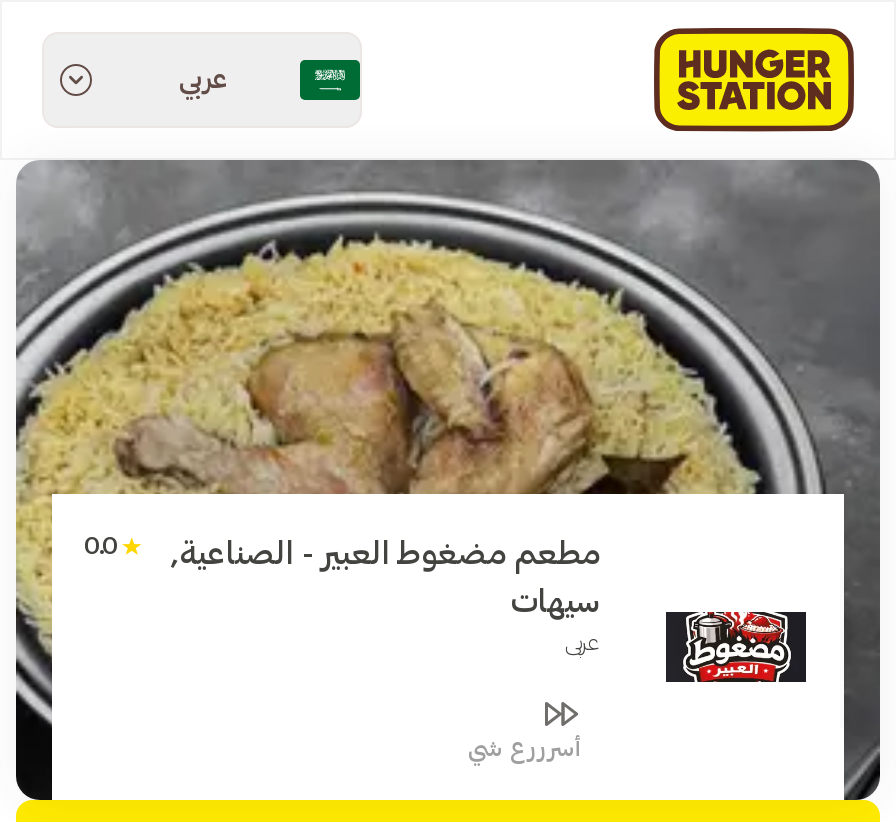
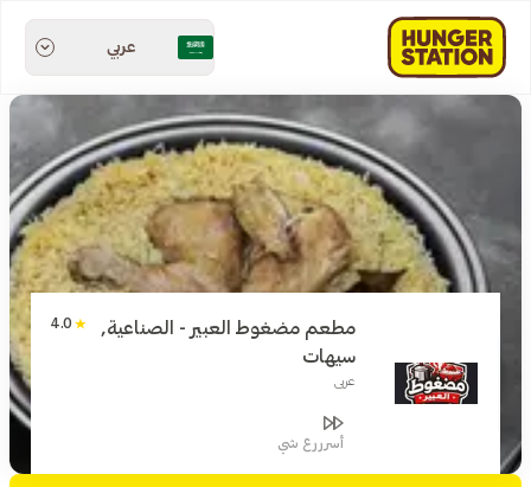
- 0.0
+ 4.0
